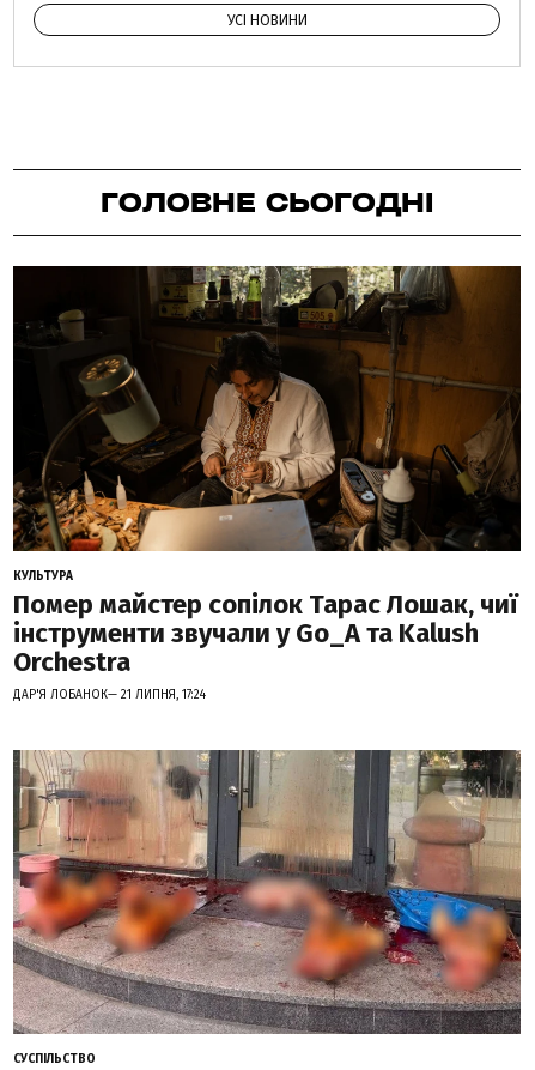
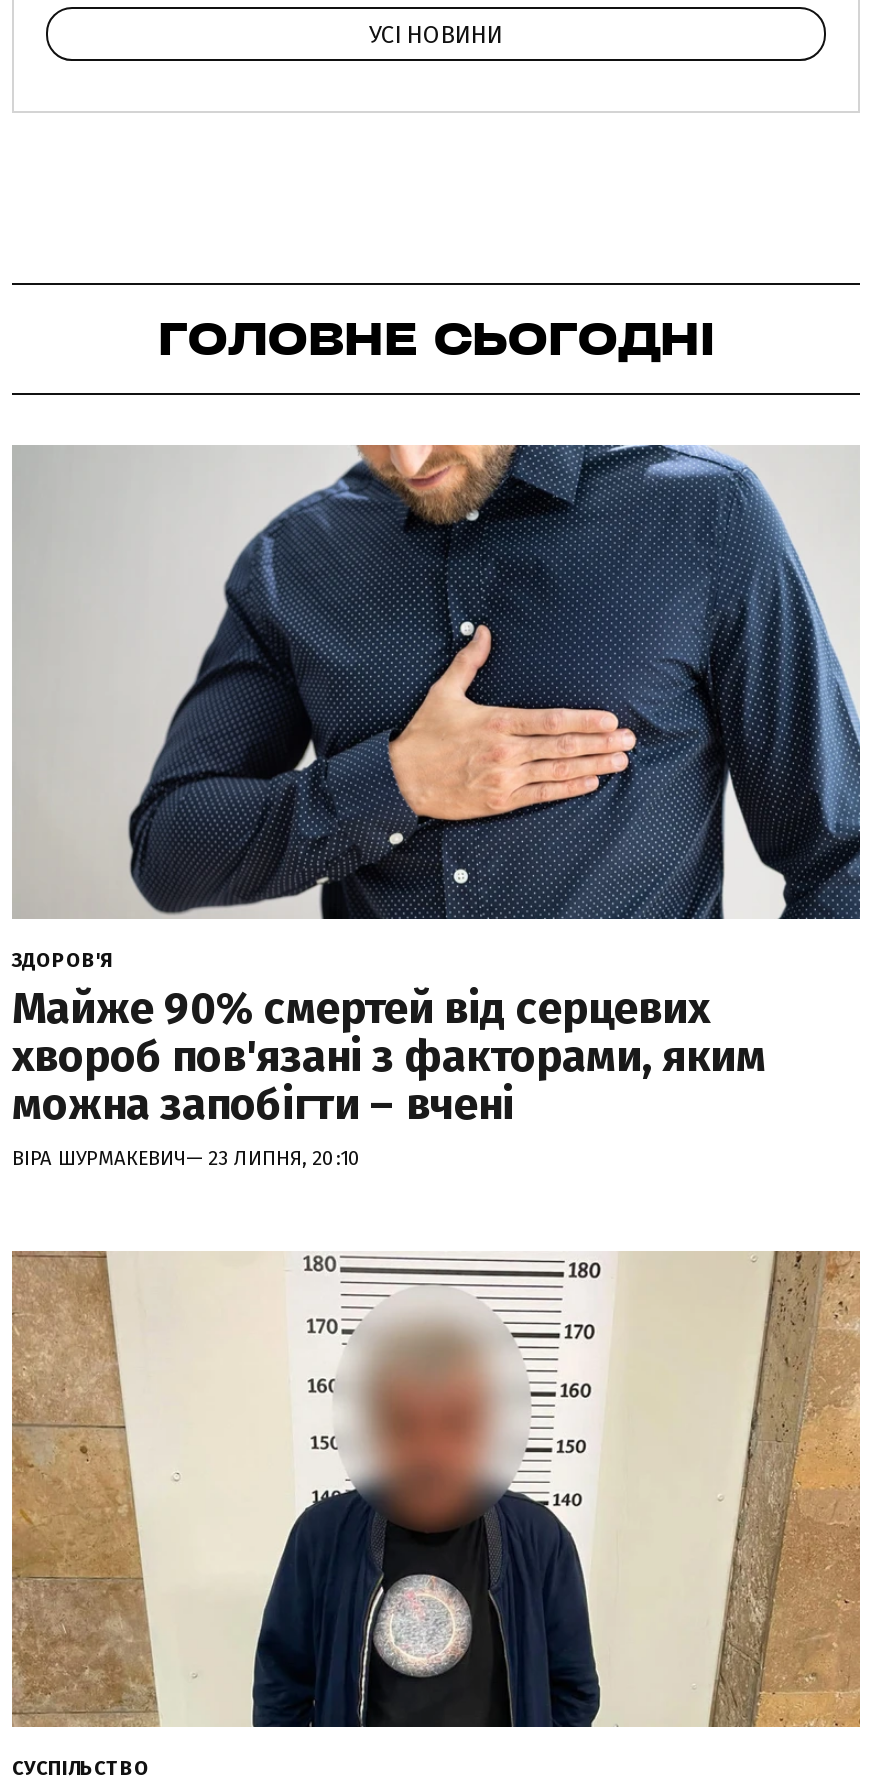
- [image]
- КУЛЬТУРА
- Помер майстер сопілок Тарас Лошак, чиї
- інструменти звучали у Go_A та Kalush
- Orchestra
- ДАР'Я ЛОБАНОК— 21 ЛИПНЯ, 17:24
+ [image]
+ ЗДОРОВ'Я
+ Майже 90% смертей від серцевих
+ хвороб пов'язані з факторами, яким
+ можна запобігти – вчені
+ ВІРА ШУРМАКЕВИЧ— 23 ЛИПНЯ, 20:10

- [image]
+ [image]
